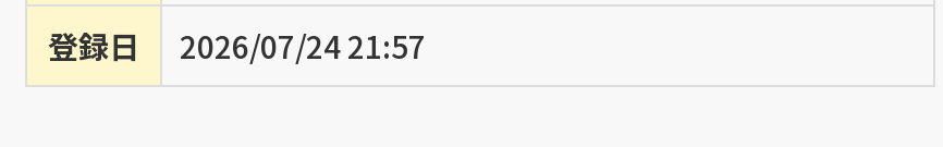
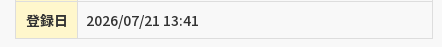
- 登録日 2026/07/24 21:57
+ 登録日 2026/07/21 13:41
